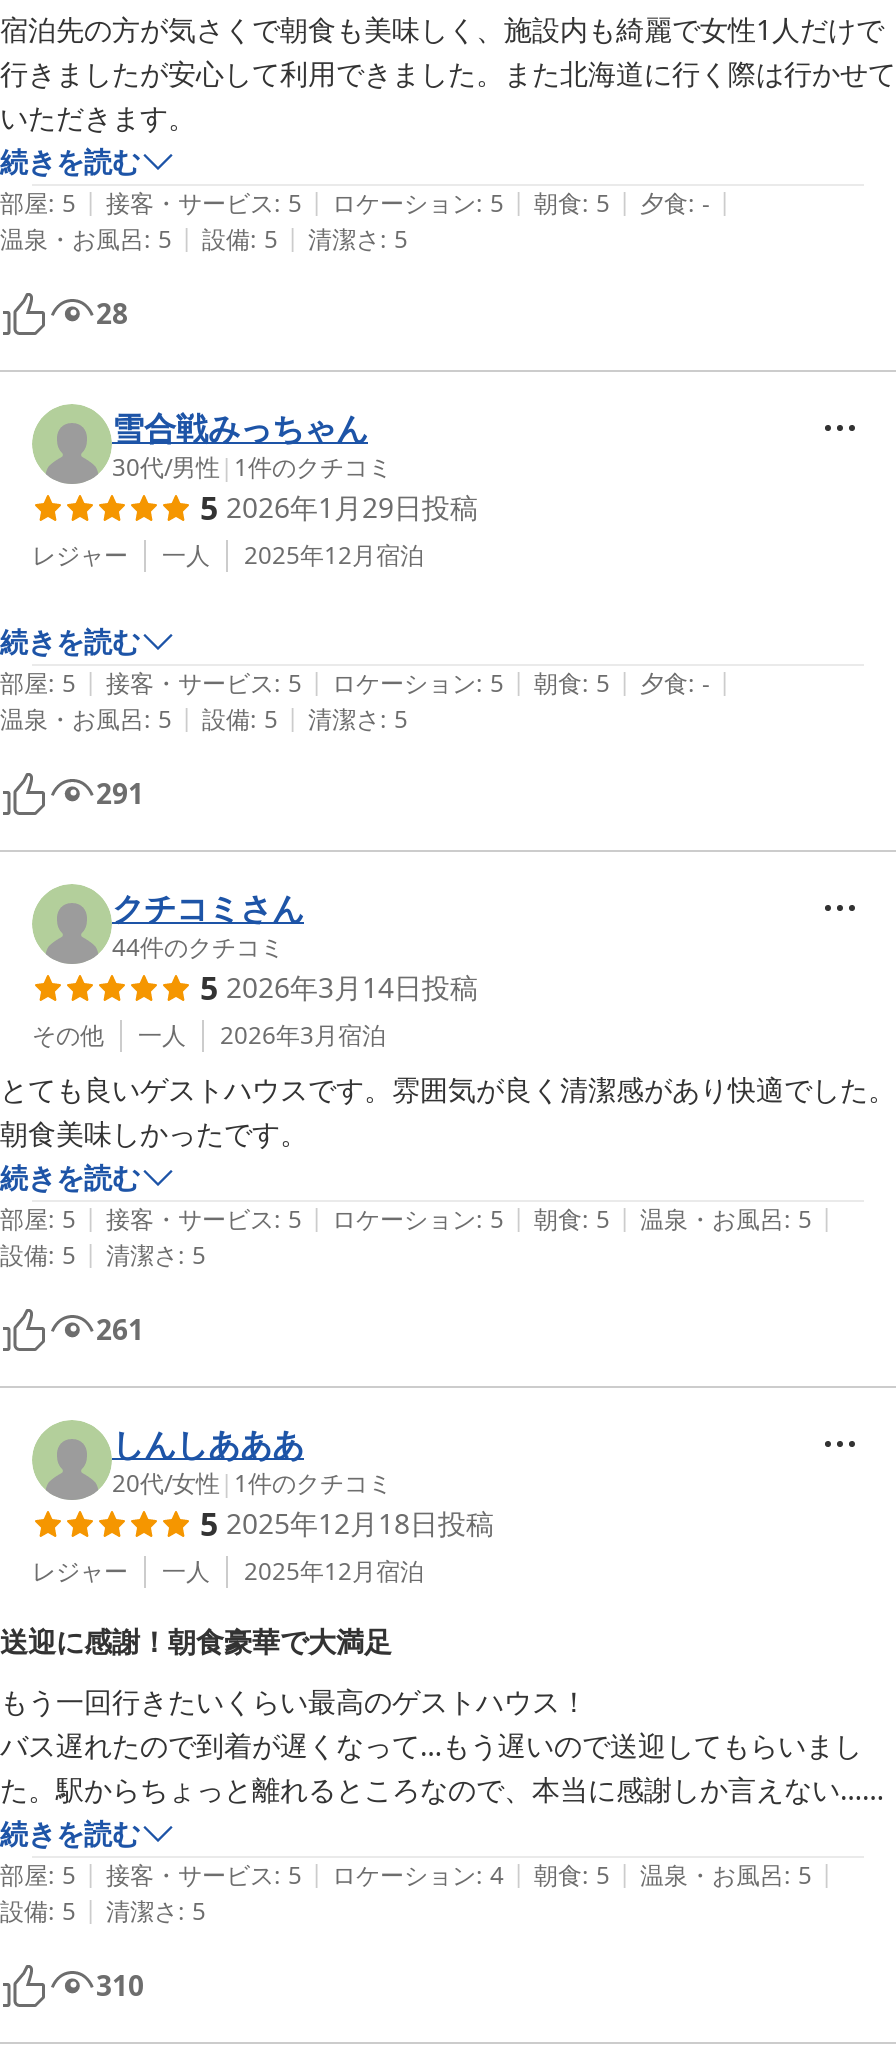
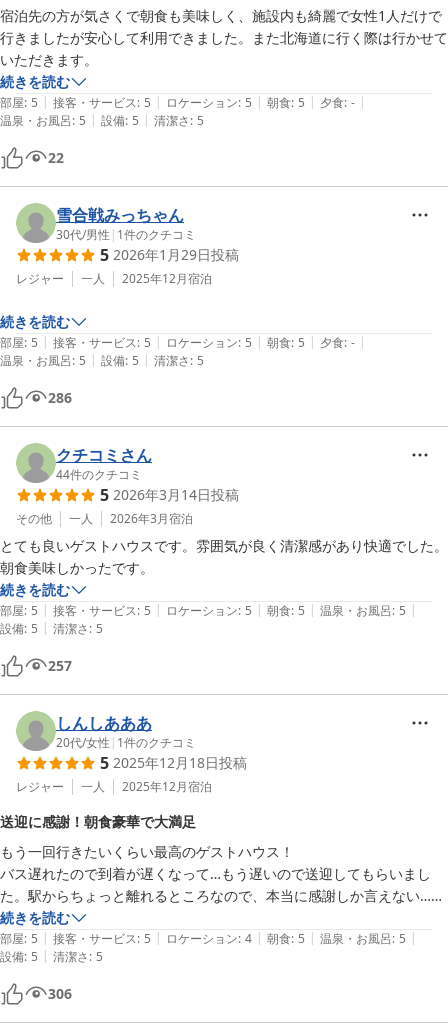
- 28
+ 22

- 291
+ 286

- 261
+ 257

- 310
+ 306
